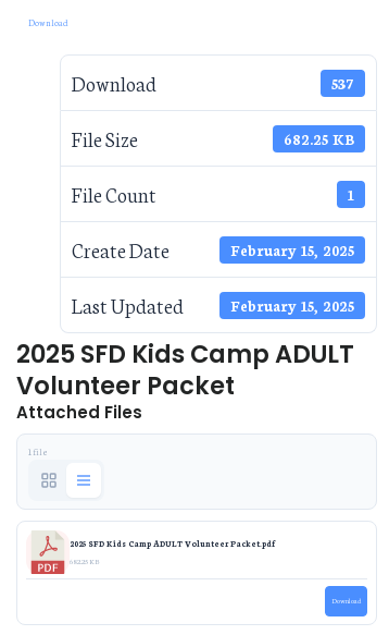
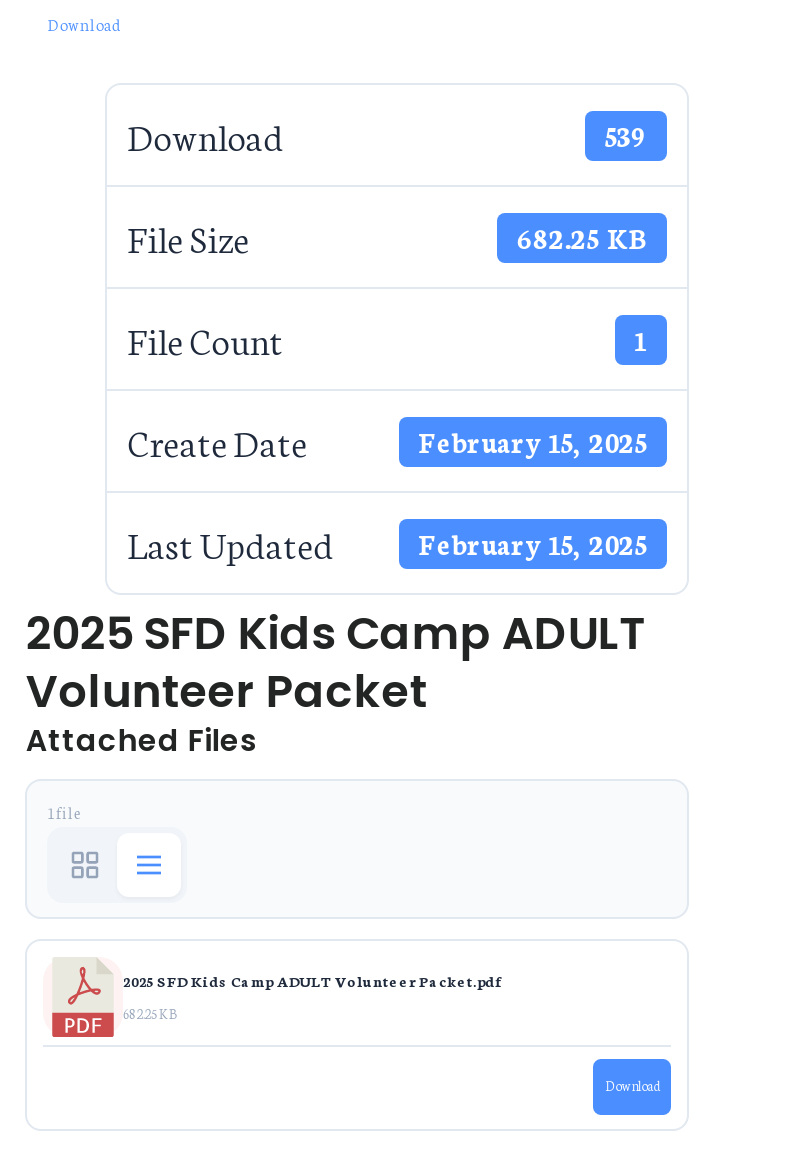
- 537
+ 539
